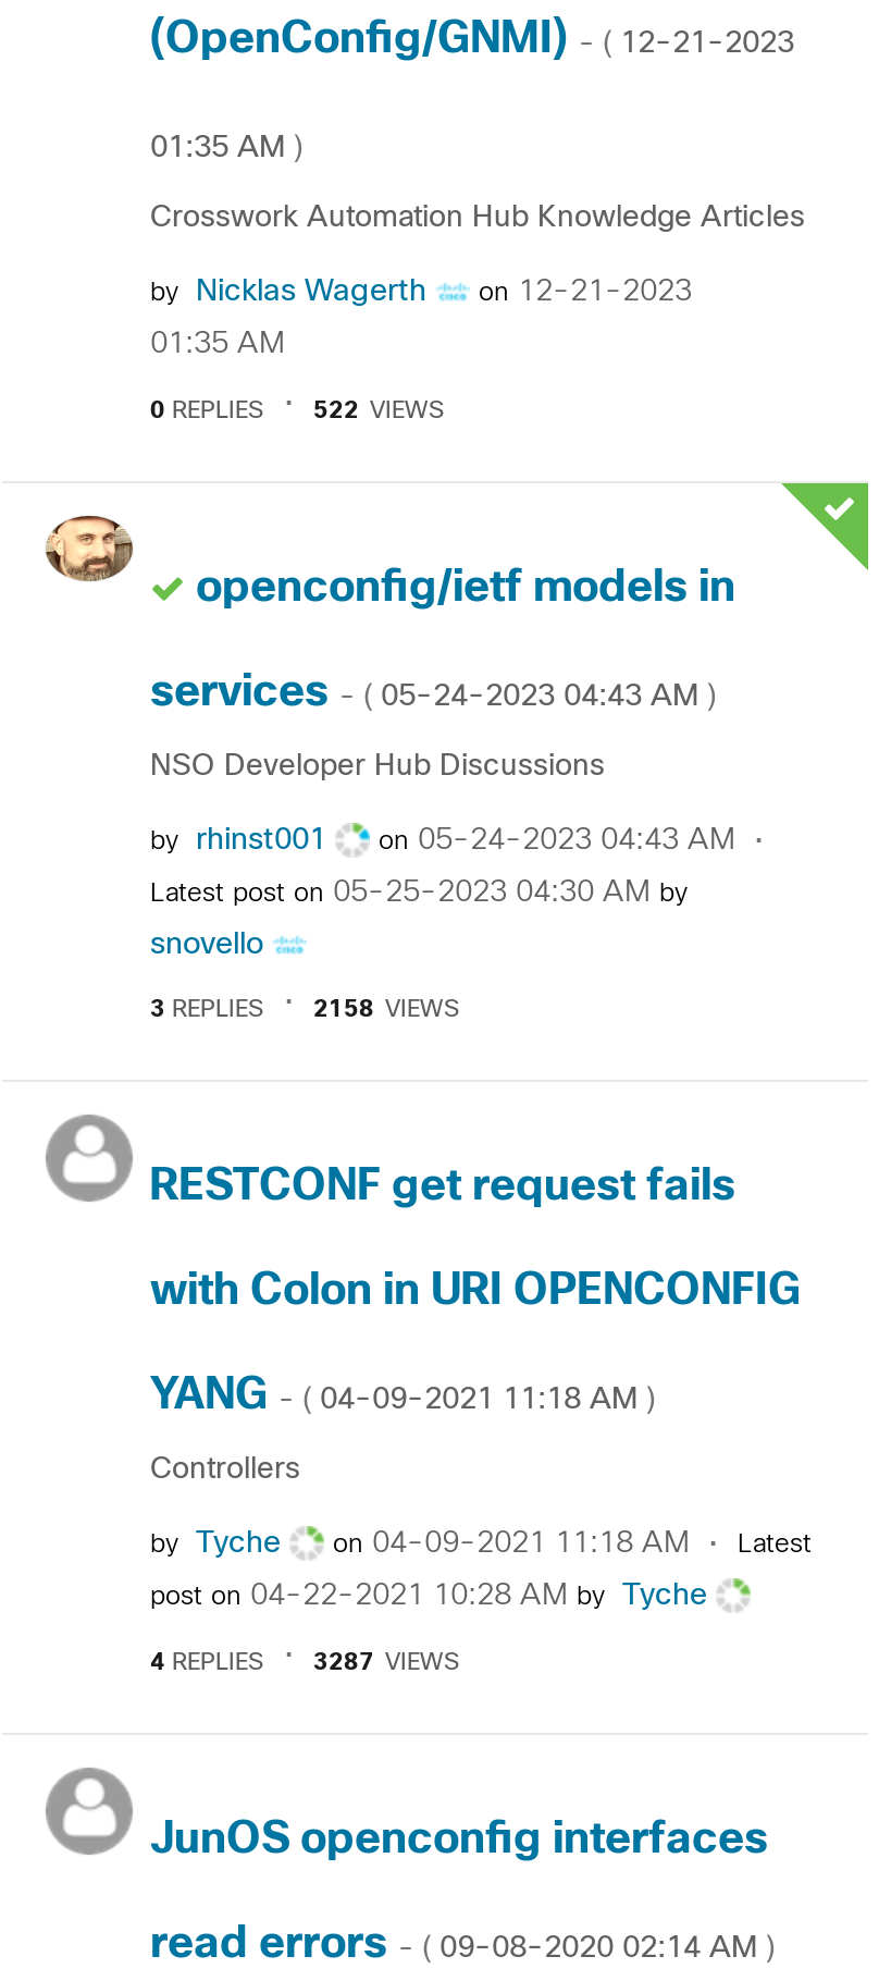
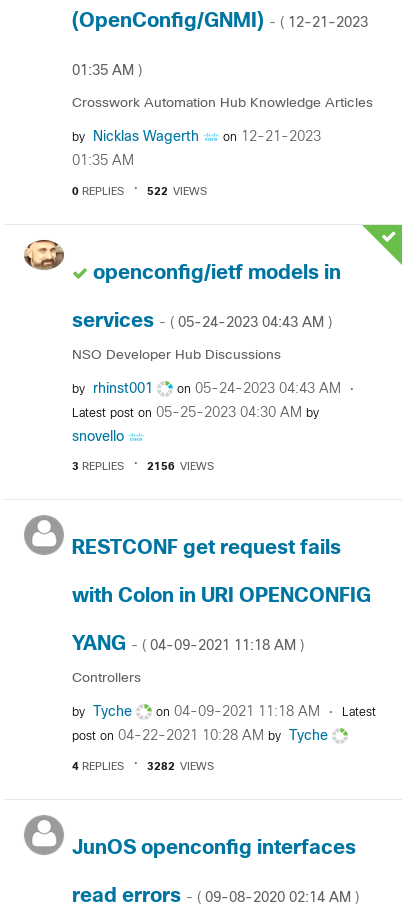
- 2158 VIEWS
+ 2156 VIEWS

- 3287 VIEWS
+ 3282 VIEWS
